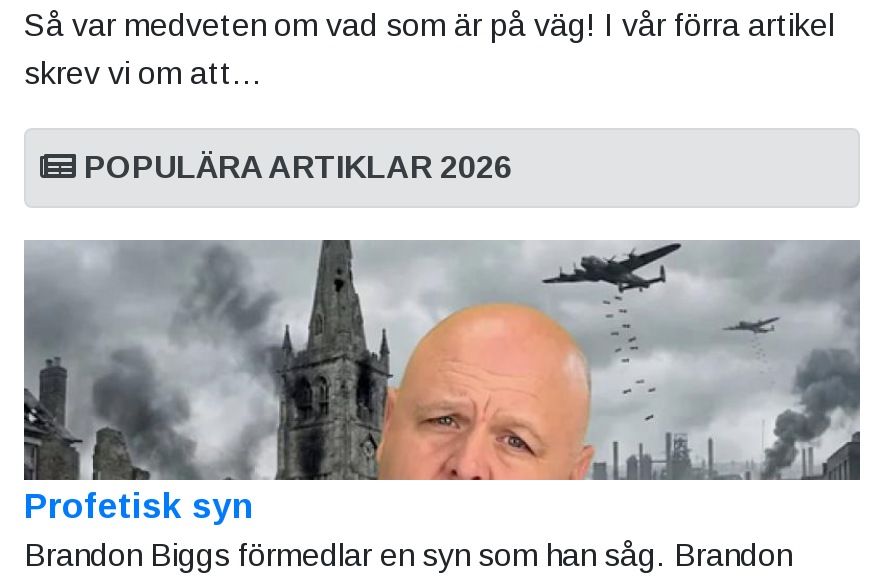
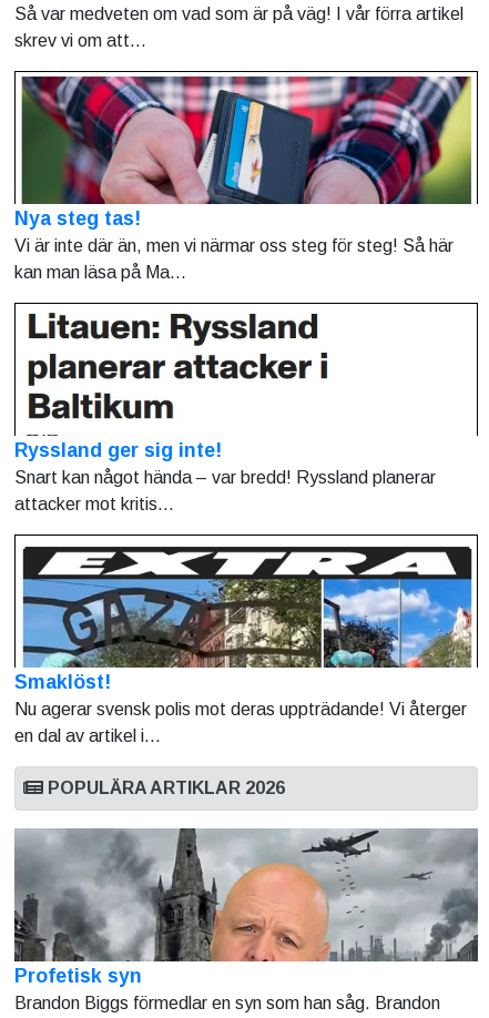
+ [image]
+ Nya steg tas!
+ Vi är inte där än, men vi närmar oss steg för steg! Så här
+ kan man läsa på Ma...

+ [image]
+ Ryssland ger sig inte!
+ Snart kan något hända – var bredd! Ryssland planerar
+ attacker mot kritis...

+ [image]
+ Smaklöst!
+ Nu agerar svensk polis mot deras uppträdande! Vi återger
+ en dal av artikel i...
